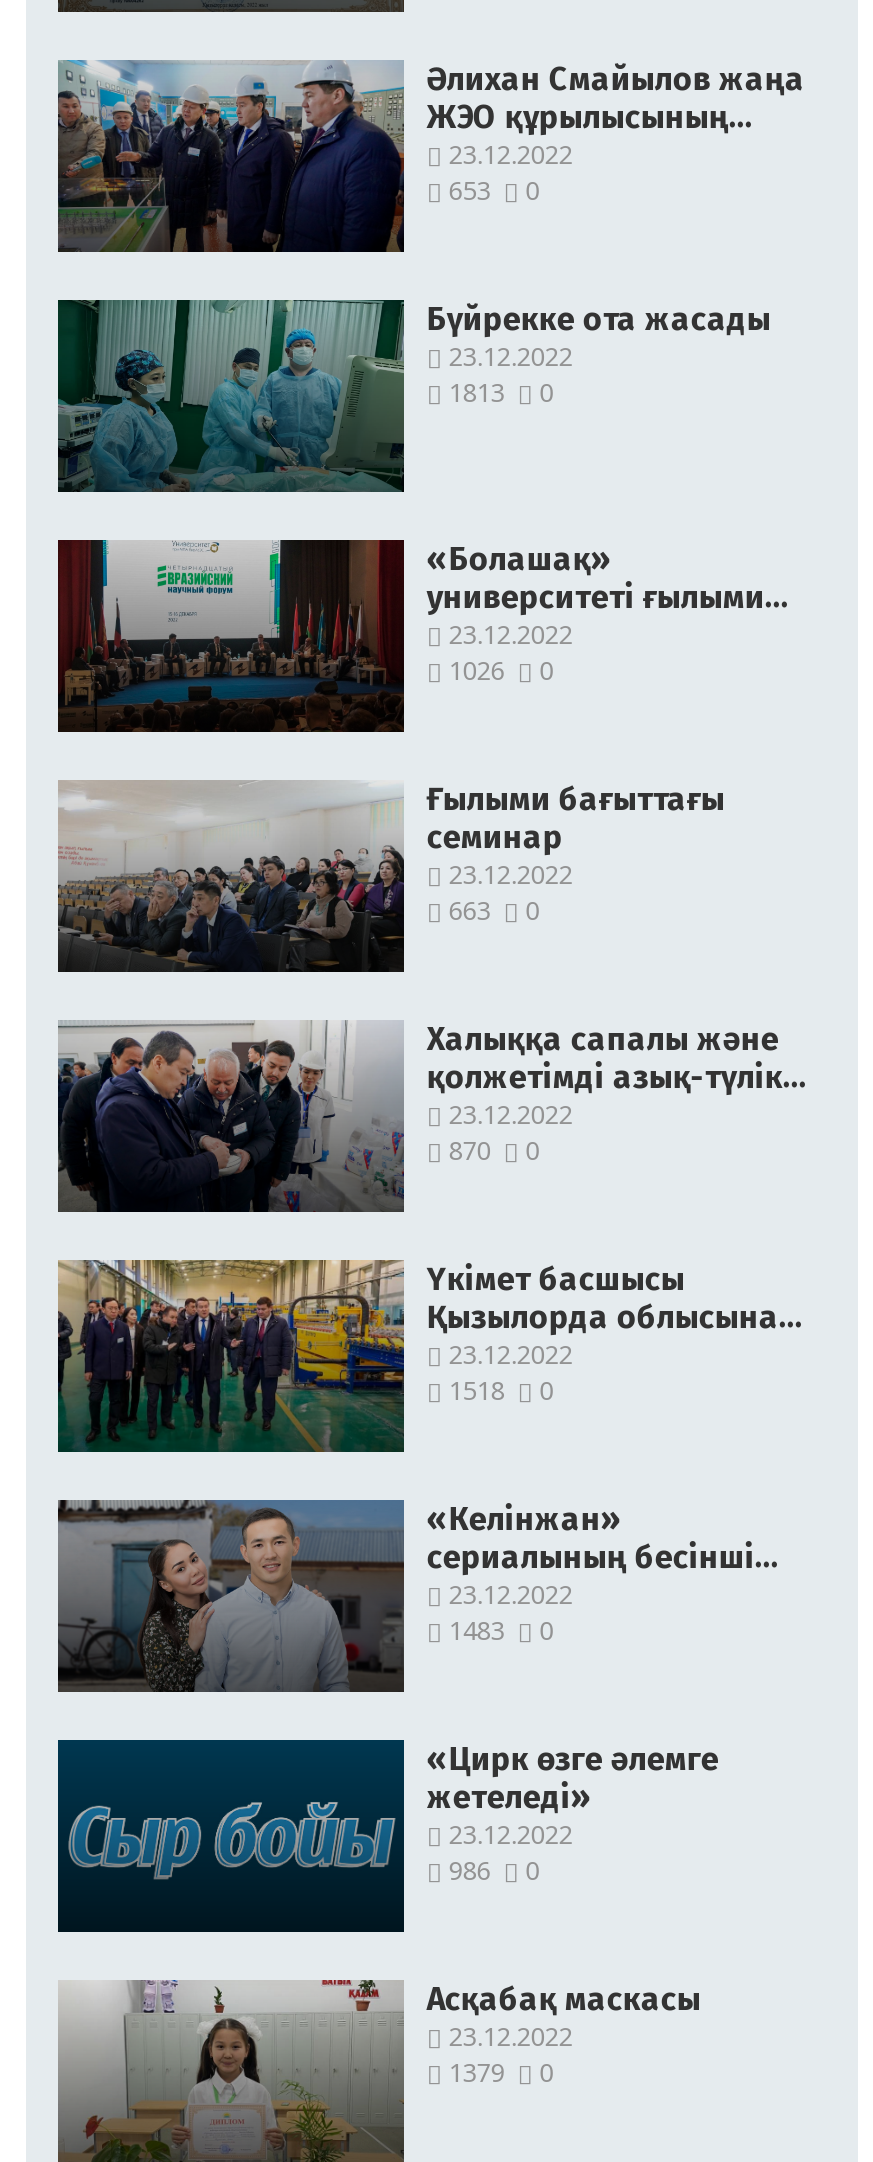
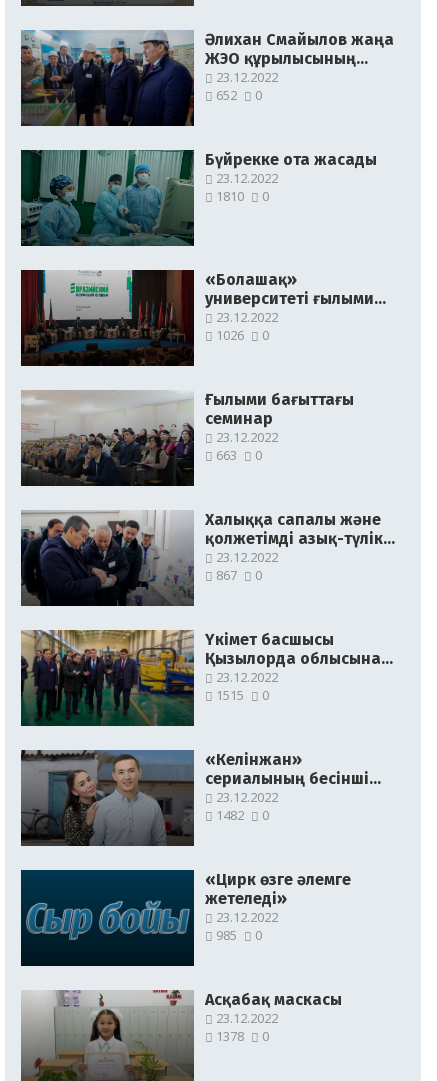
- 653
+ 652

- 1813
+ 1810

- 870
+ 867

- 1518
+ 1515

- 1483
+ 1482

- 986
+ 985

- 1379
+ 1378
